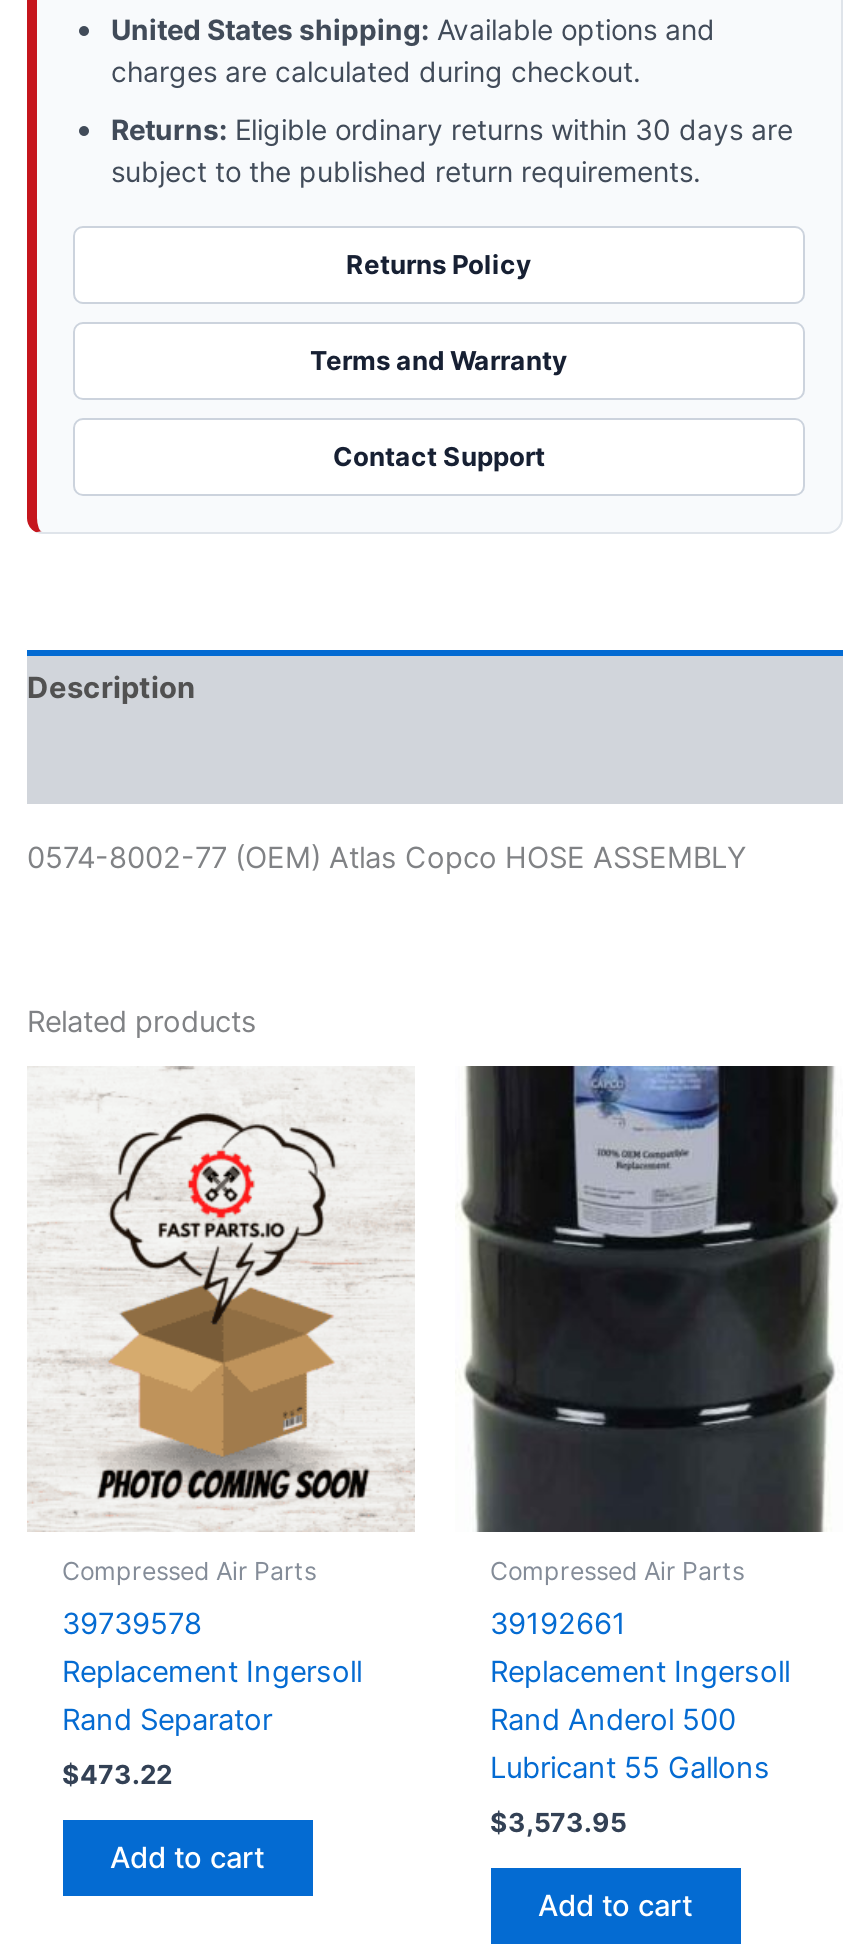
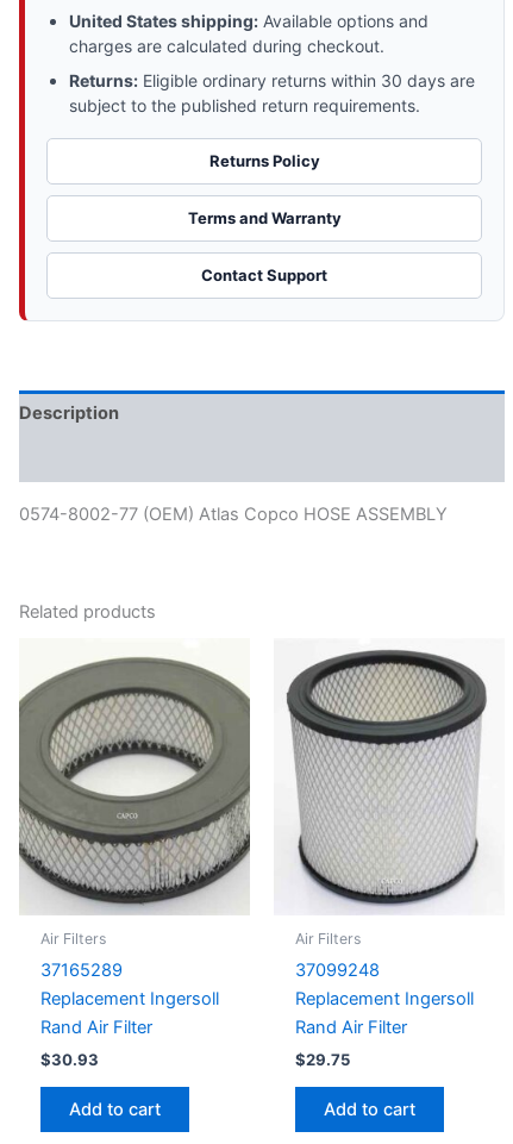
- [image]
- Compressed Air Parts
+ [image]
+ Air Filters

- [image]
- Compressed Air Parts
+ [image]
+ Air Filters

- 39739578
+ 37165289

- 39192661
+ 37099248

- Rand Separator
+ Rand Air Filter

- Rand Anderol 500
- Lubricant 55 Gallons
+ Rand Air Filter

- $473.22
+ $30.93

- $3,573.95
+ $29.75
